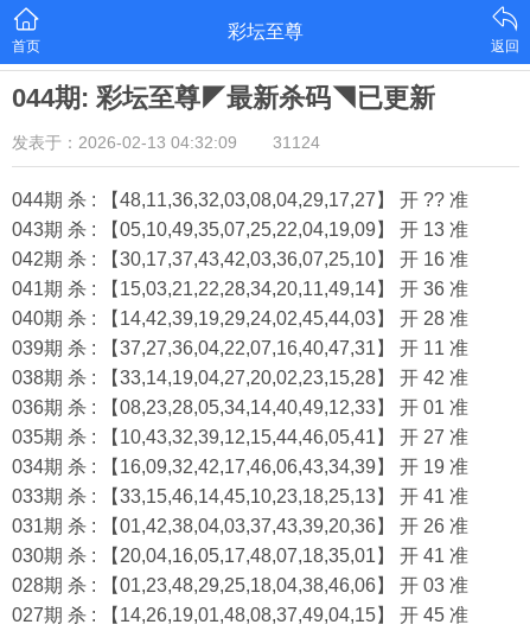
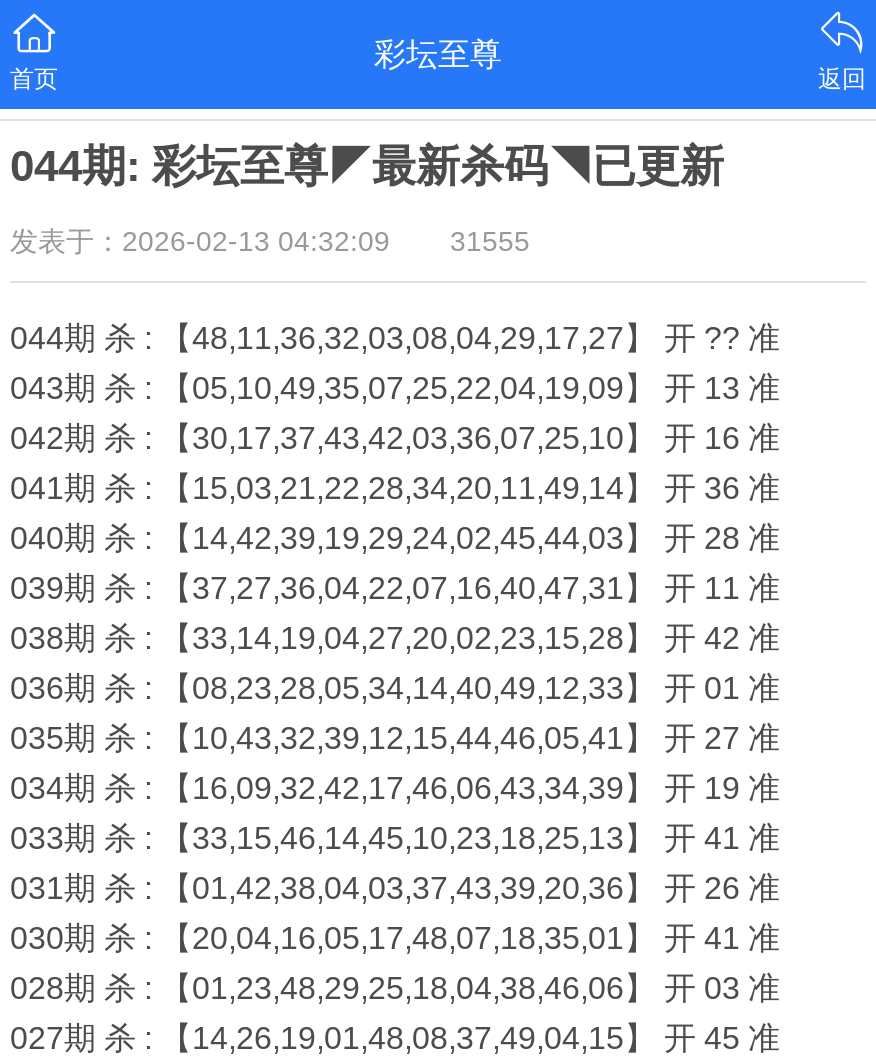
- 发表于：2026-02-13 04:32:09 31124
+ 发表于：2026-02-13 04:32:09 31555
